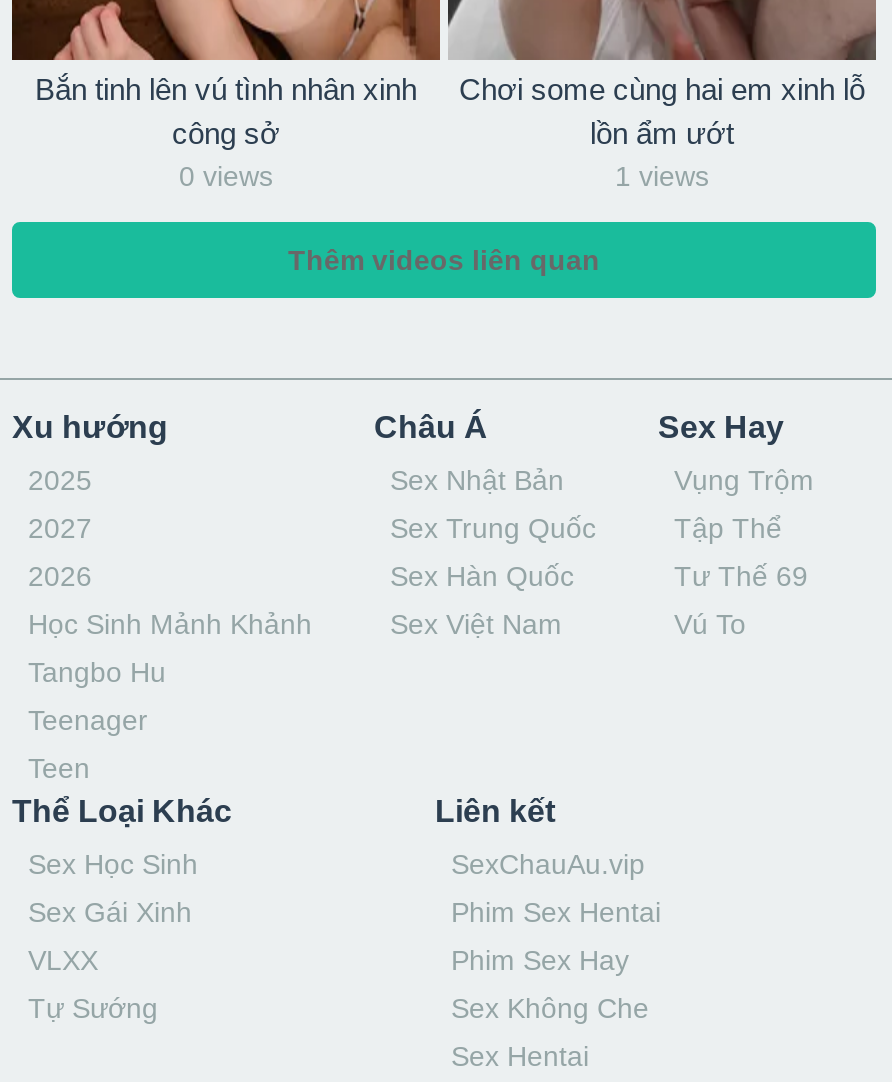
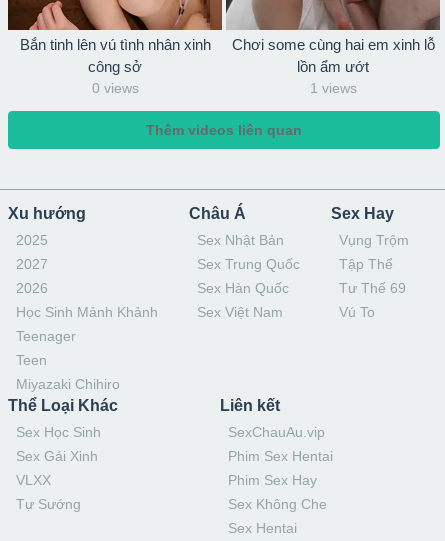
- Tangbo Hu

moved up: Teenager | Teen

+ Miyazaki Chihiro
